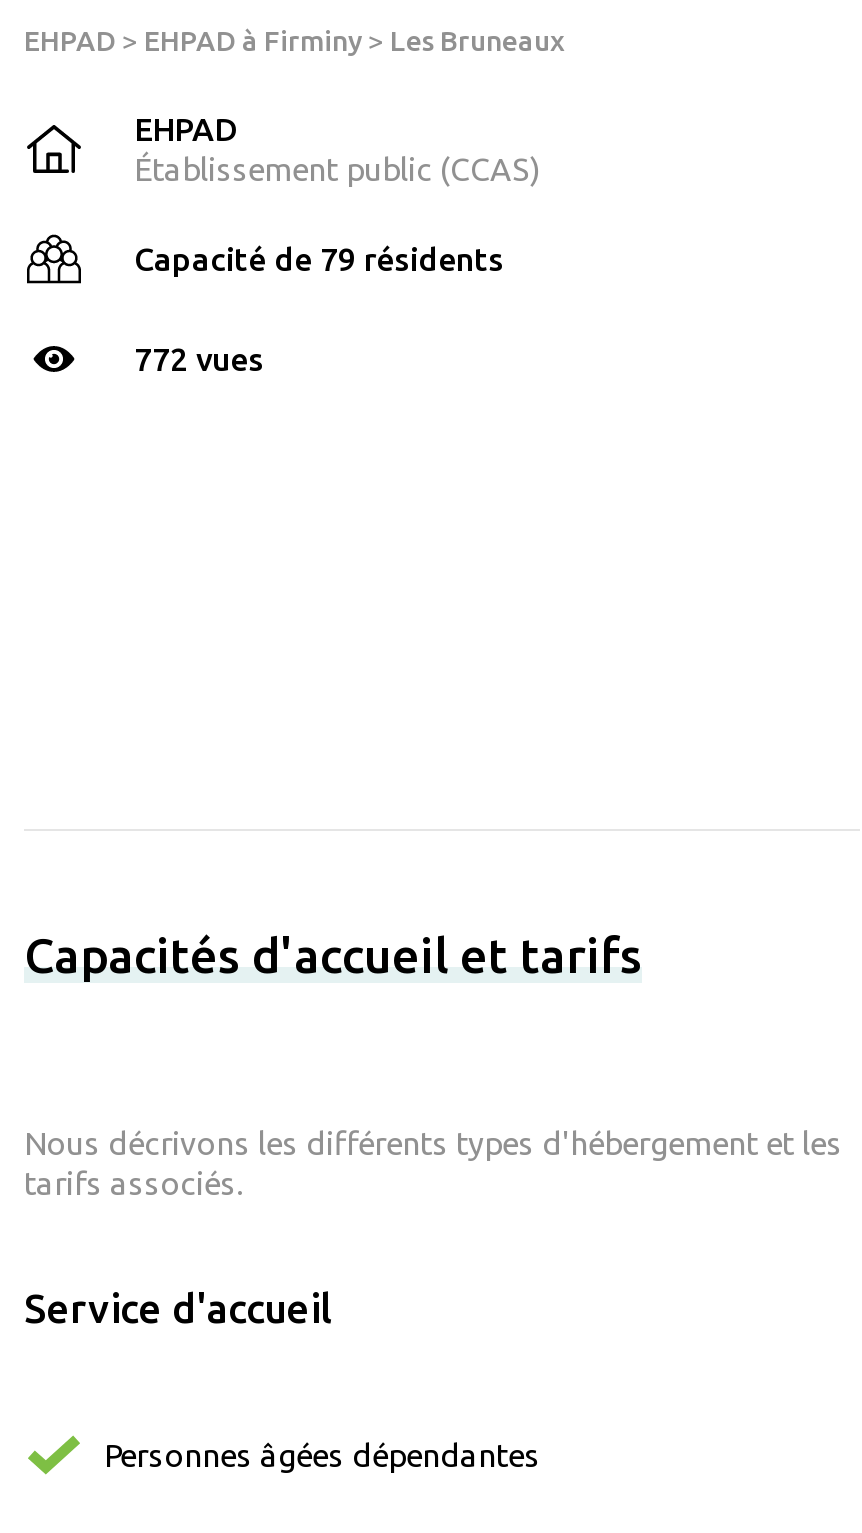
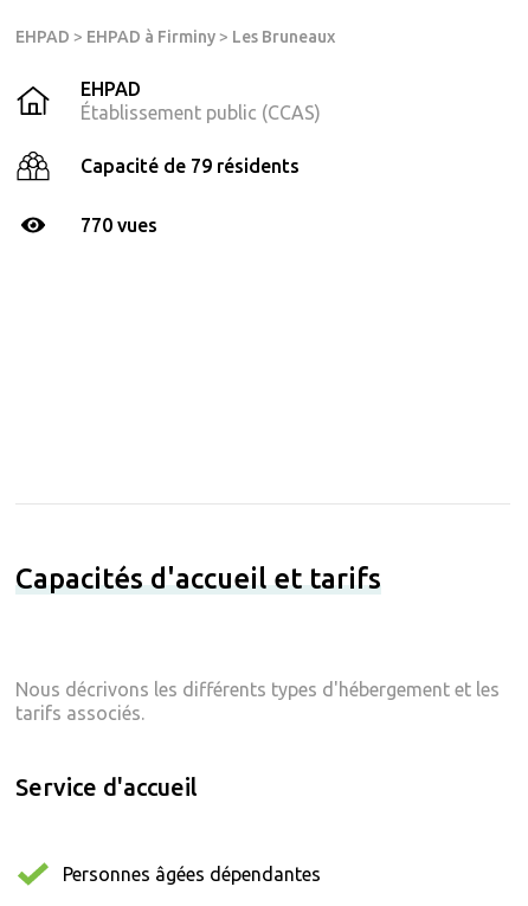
- 772 vues
+ 770 vues
